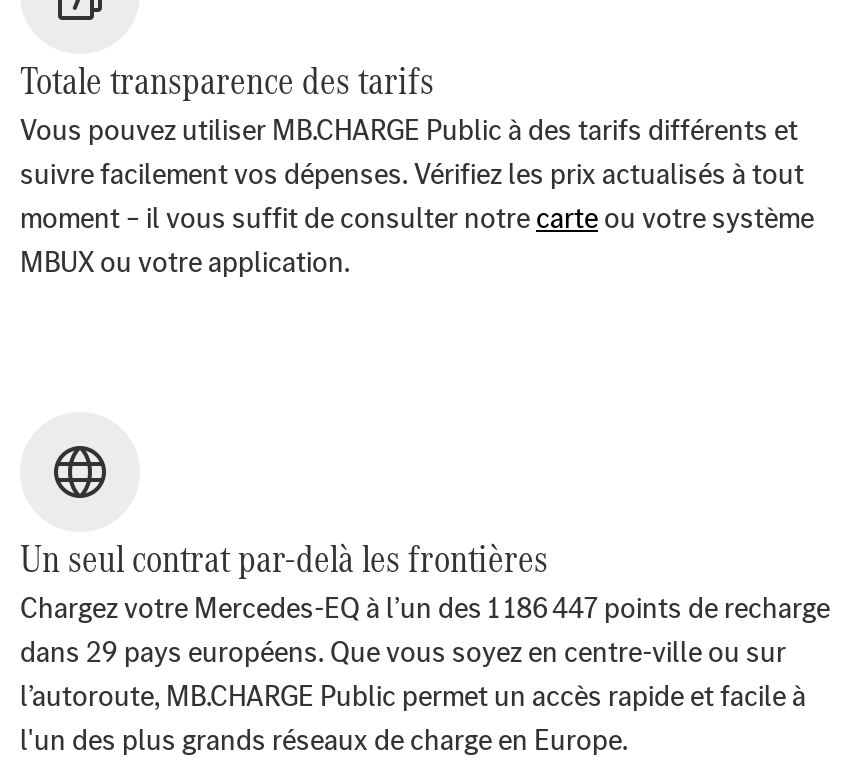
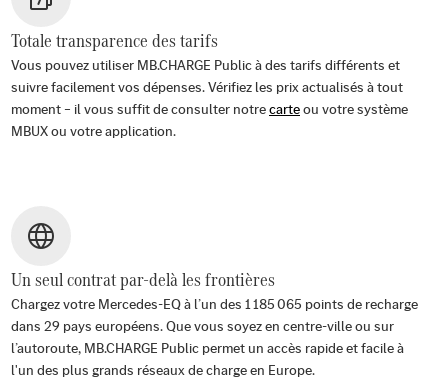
- Chargez votre Mercedes-EQ à l’un des 1 186 447 points de recharge
+ Chargez votre Mercedes-EQ à l’un des 1 185 065 points de recharge
